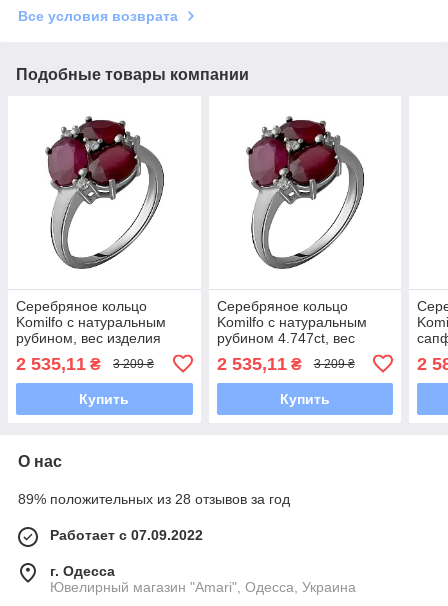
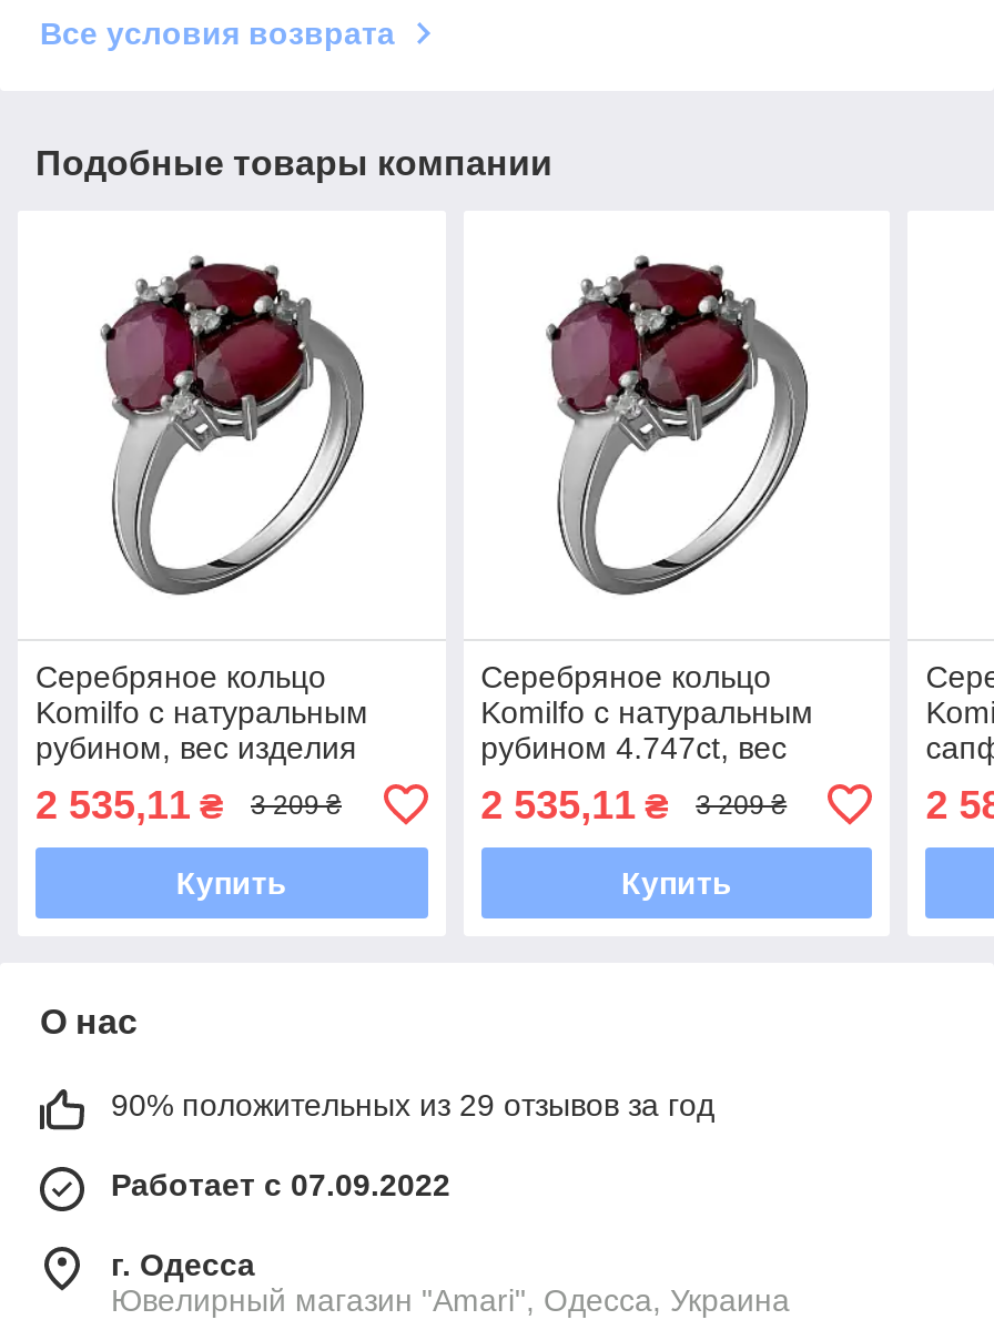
- 89% положительных из 28 отзывов за год
+ 90% положительных из 29 отзывов за год
